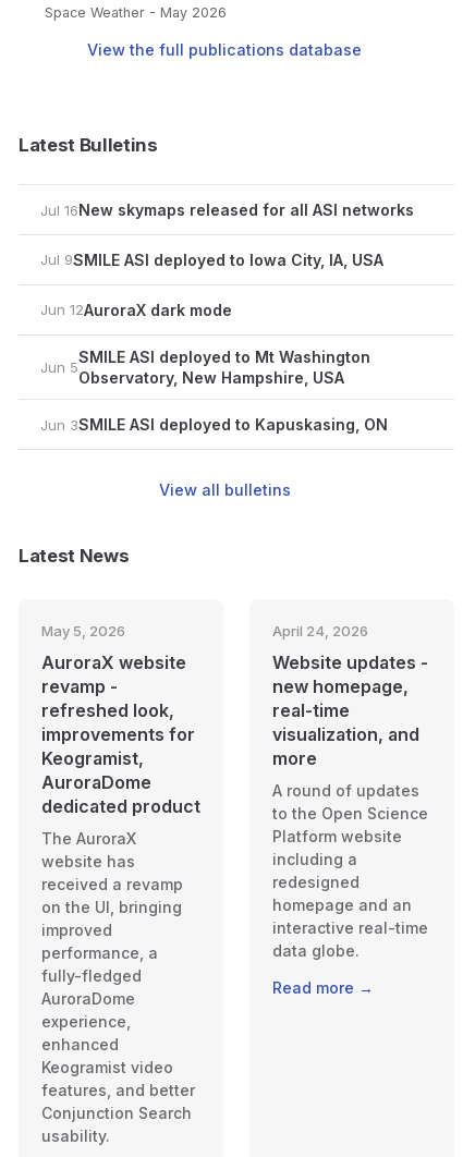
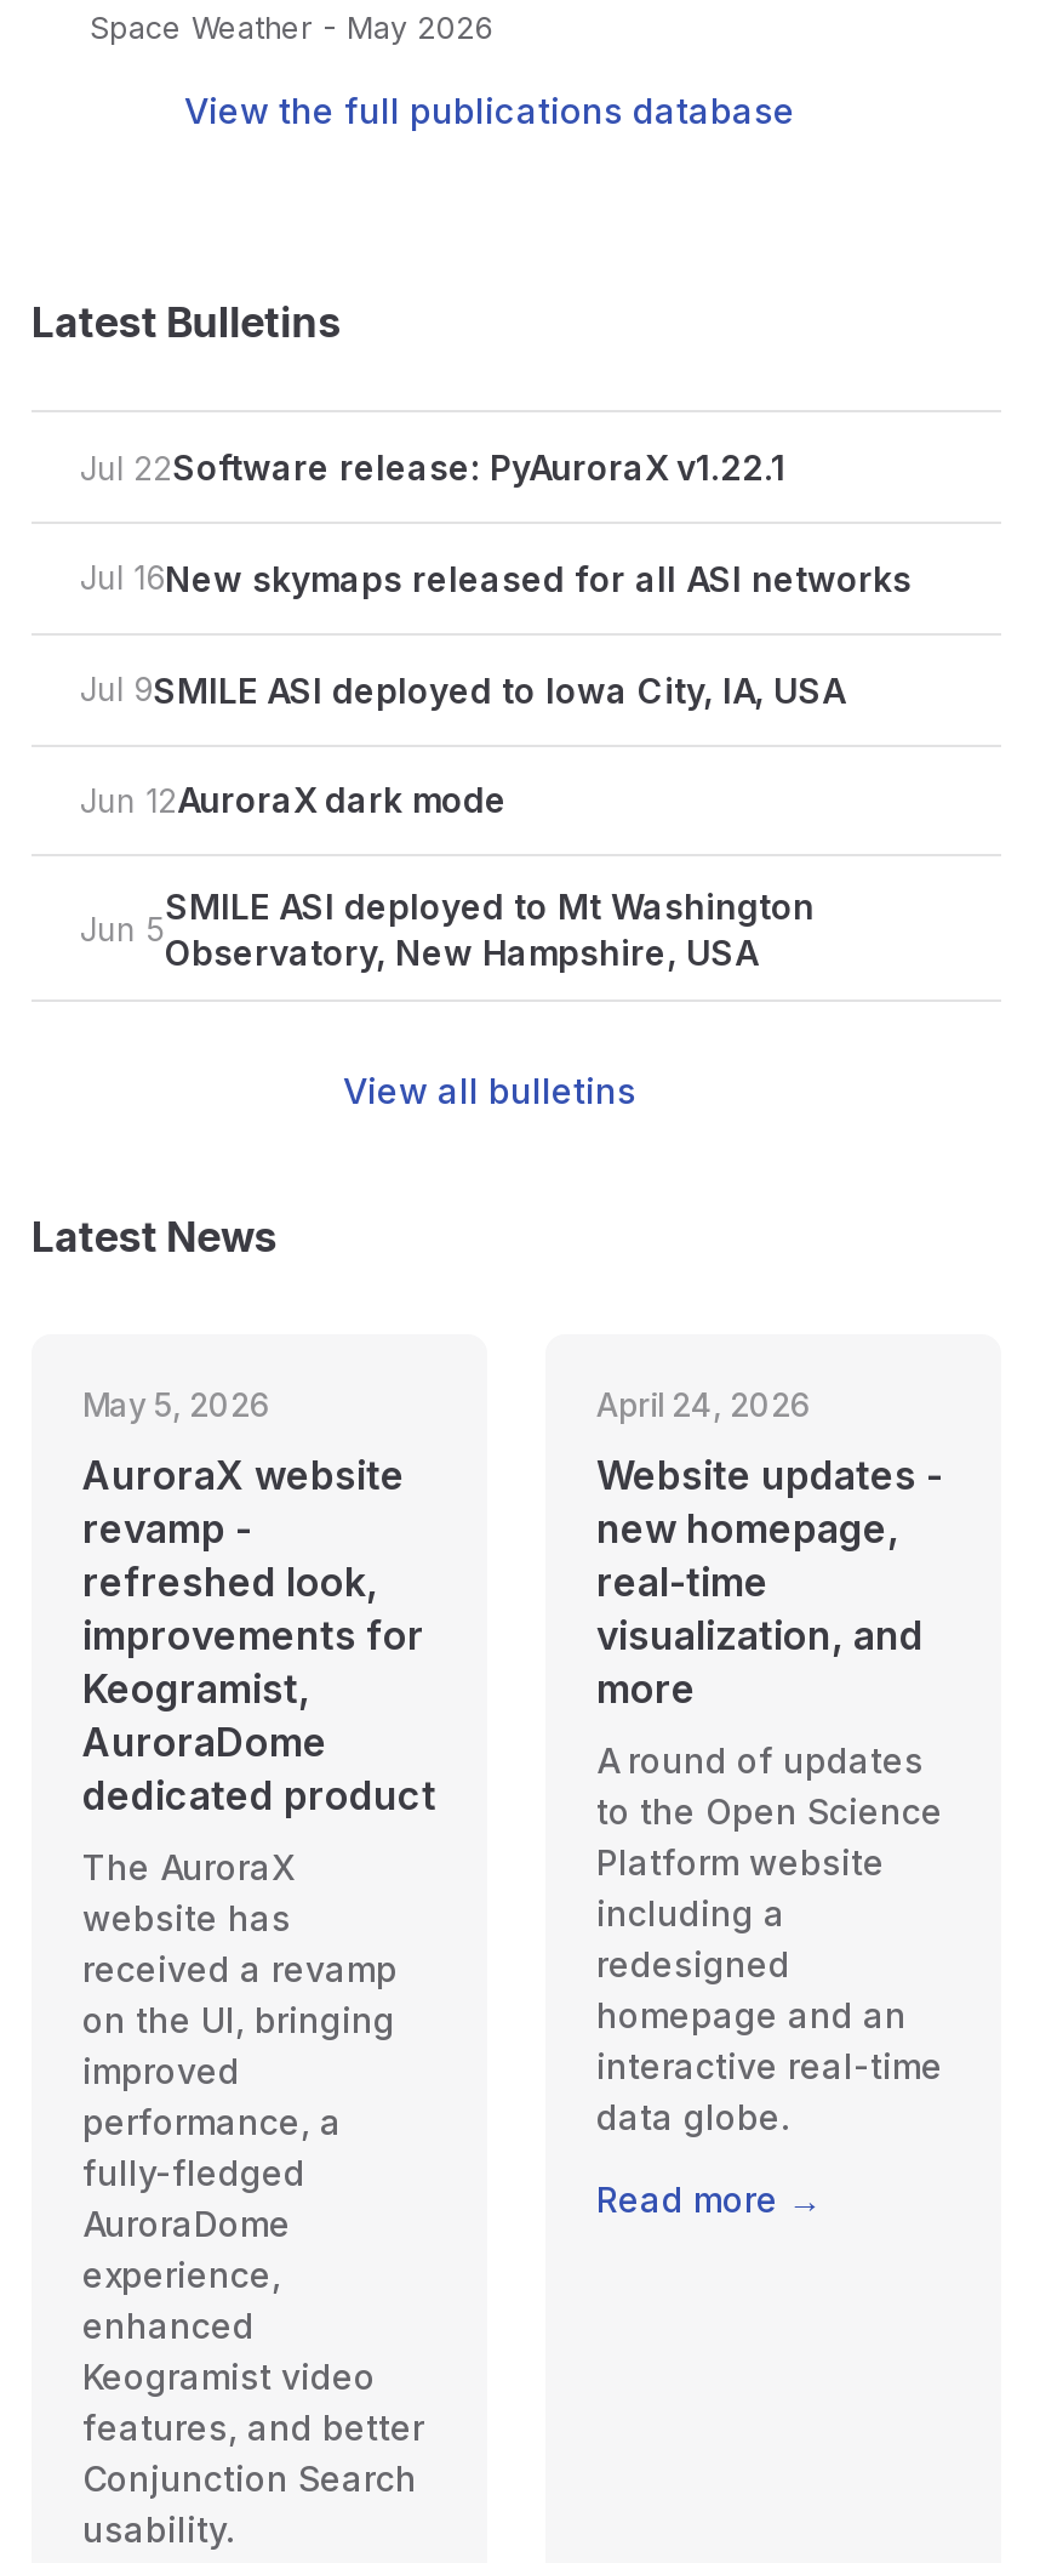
+ Jul 22Software release: PyAuroraX v1.22.1

moved down: Jul 16New skymaps released for all ASI networks | Jul 9SMILE ASI deployed to Iowa City, IA, USA | Jun 12AuroraX dark mode | Jun 5 | SMILE ASI deployed to Mt Washington | Observatory, New Hampshire, USA

- Jun 3SMILE ASI deployed to Kapuskasing, ON
